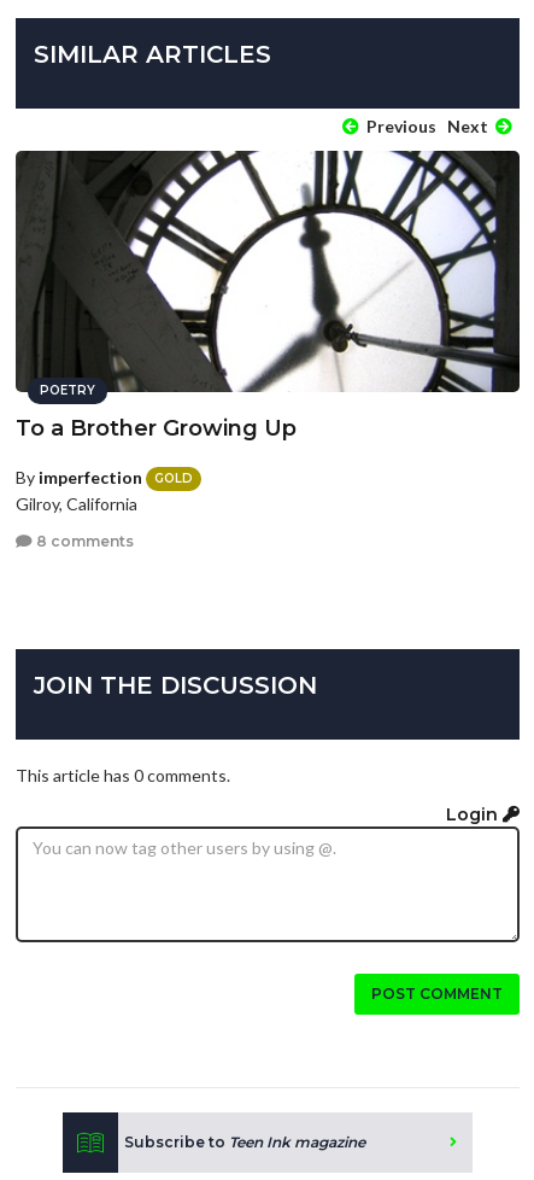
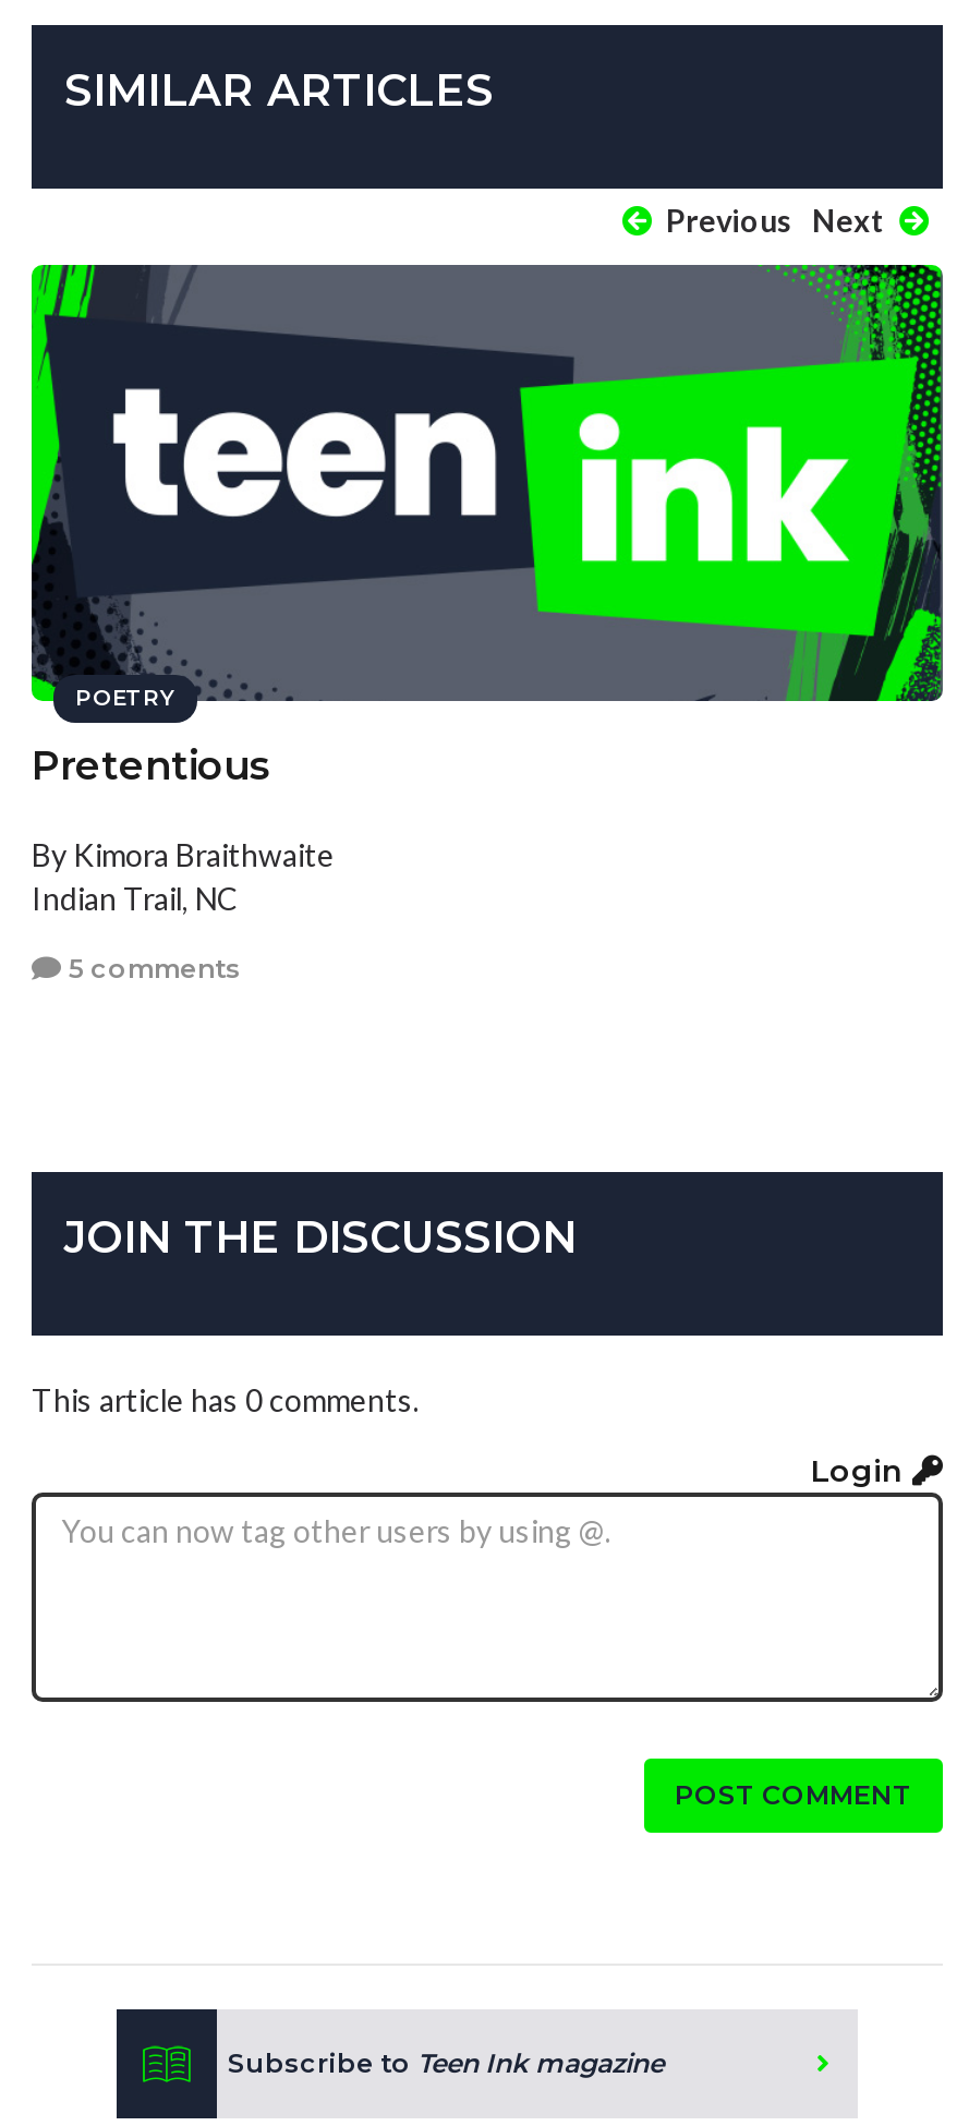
- [image]
- To a Brother Growing Up
+ [image]
+ Pretentious

- By imperfection
- GOLD
- Gilroy, California
+ By Kimora Braithwaite
+ Indian Trail, NC

- 8 comments
+ 5 comments
